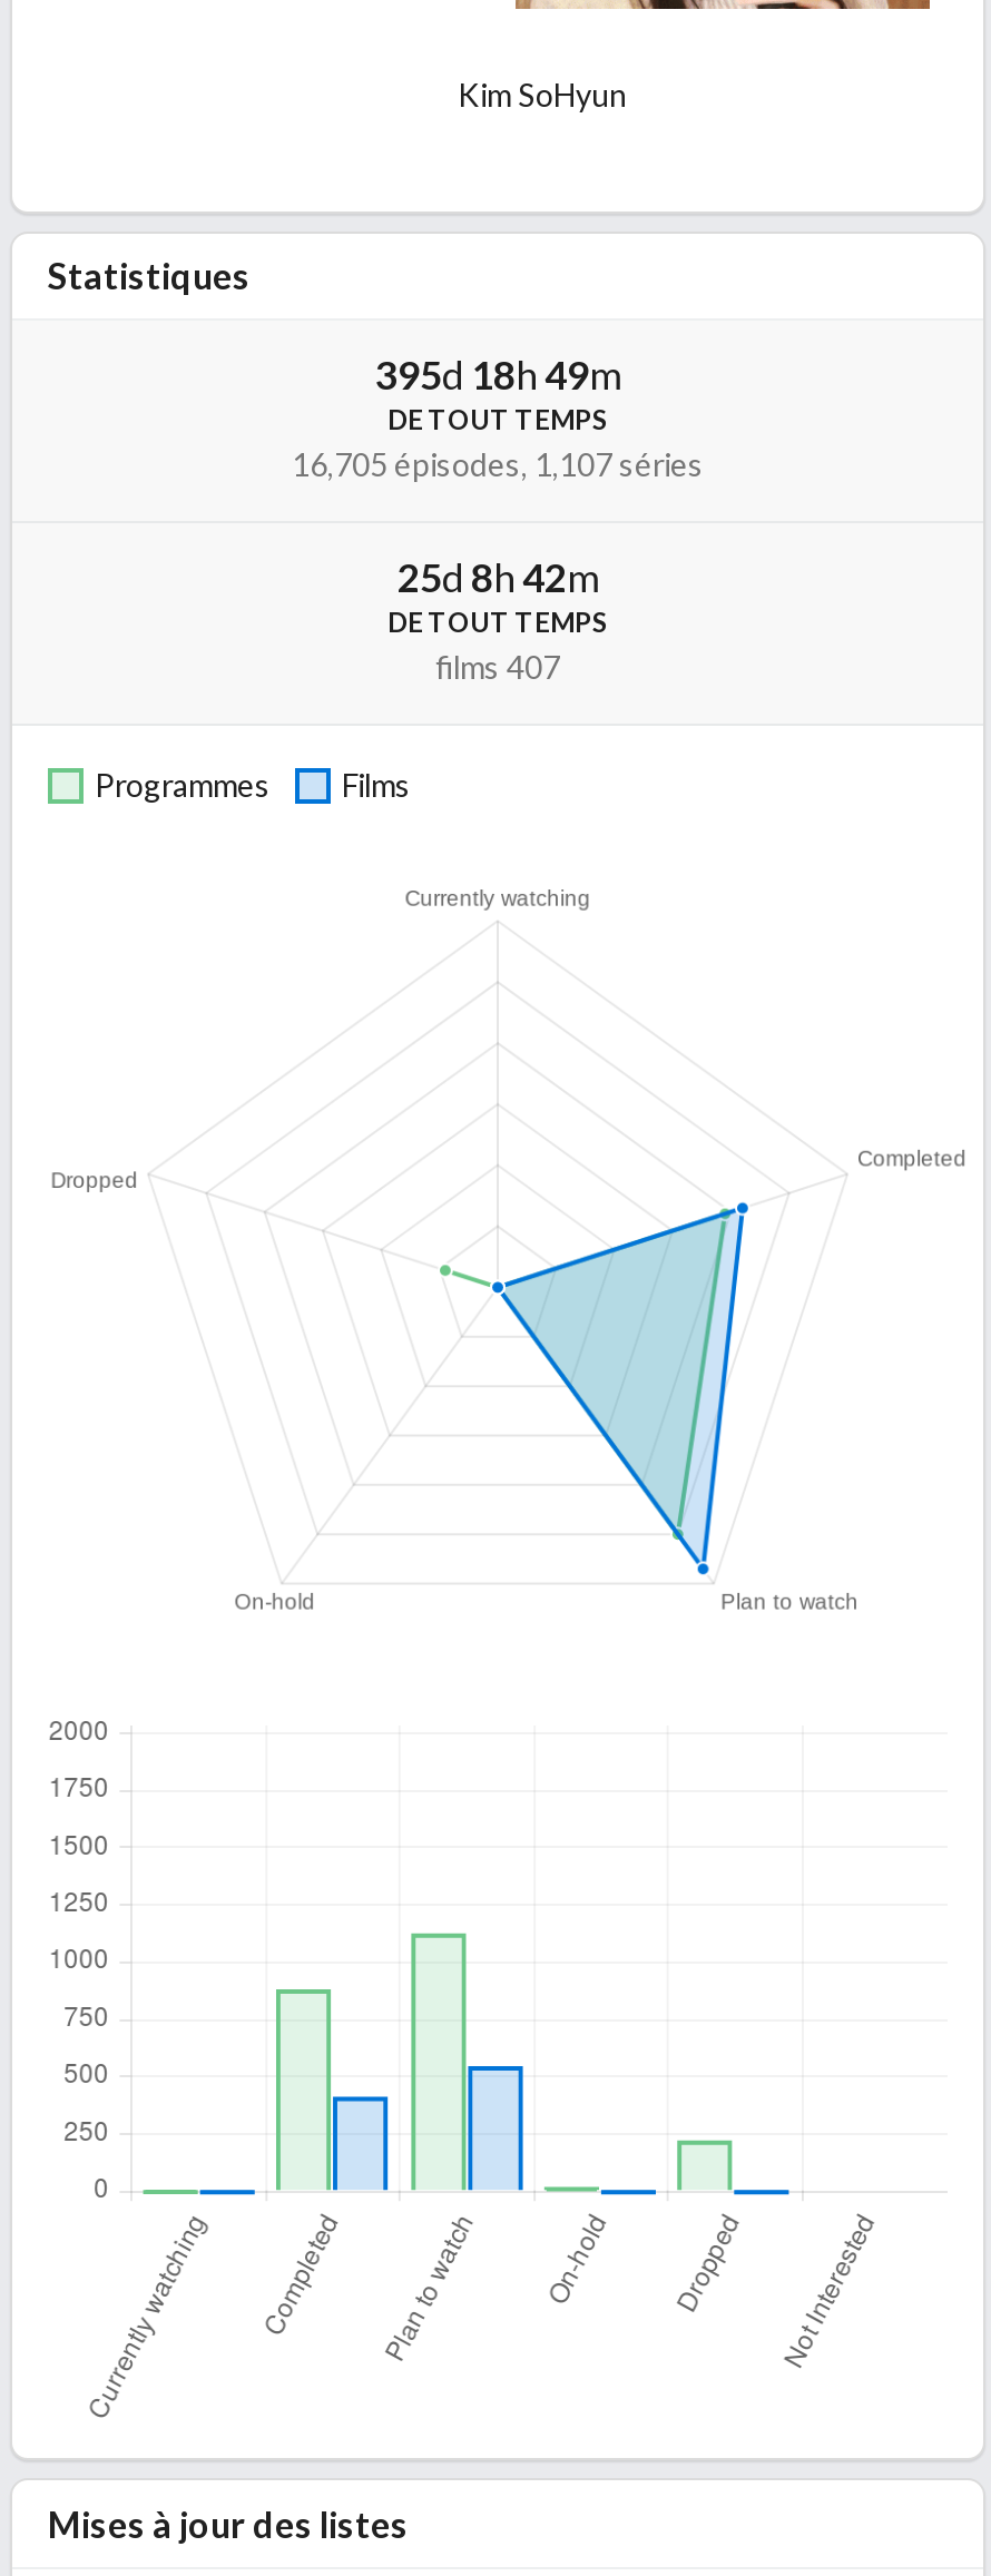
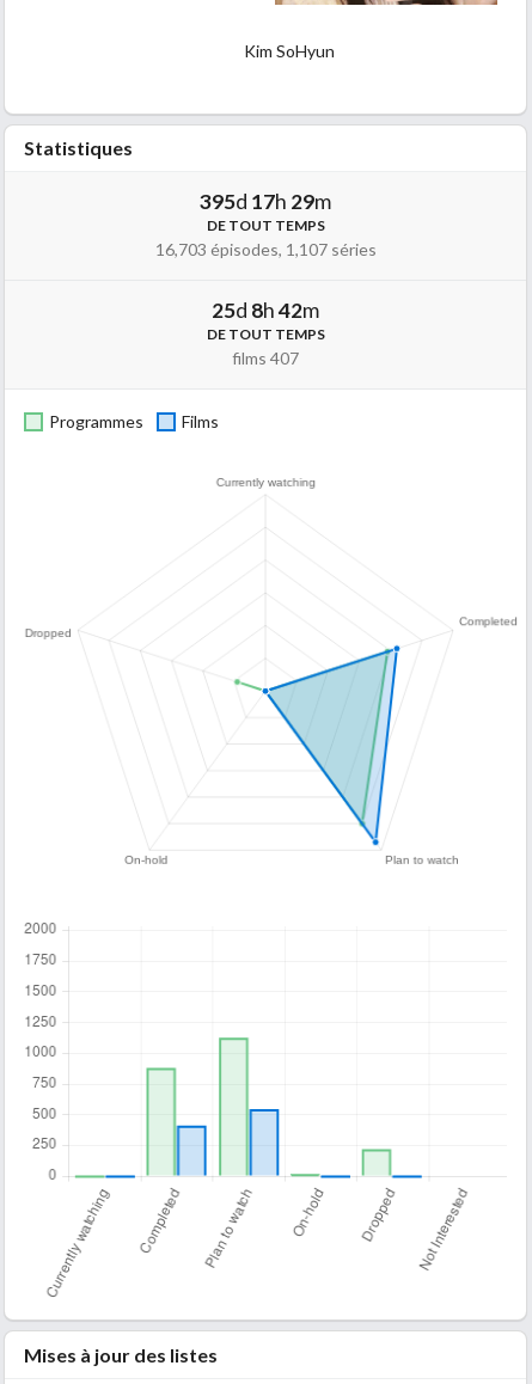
- 395d 18h 49m
+ 395d 17h 29m

- 16,705 épisodes, 1,107 séries
+ 16,703 épisodes, 1,107 séries
